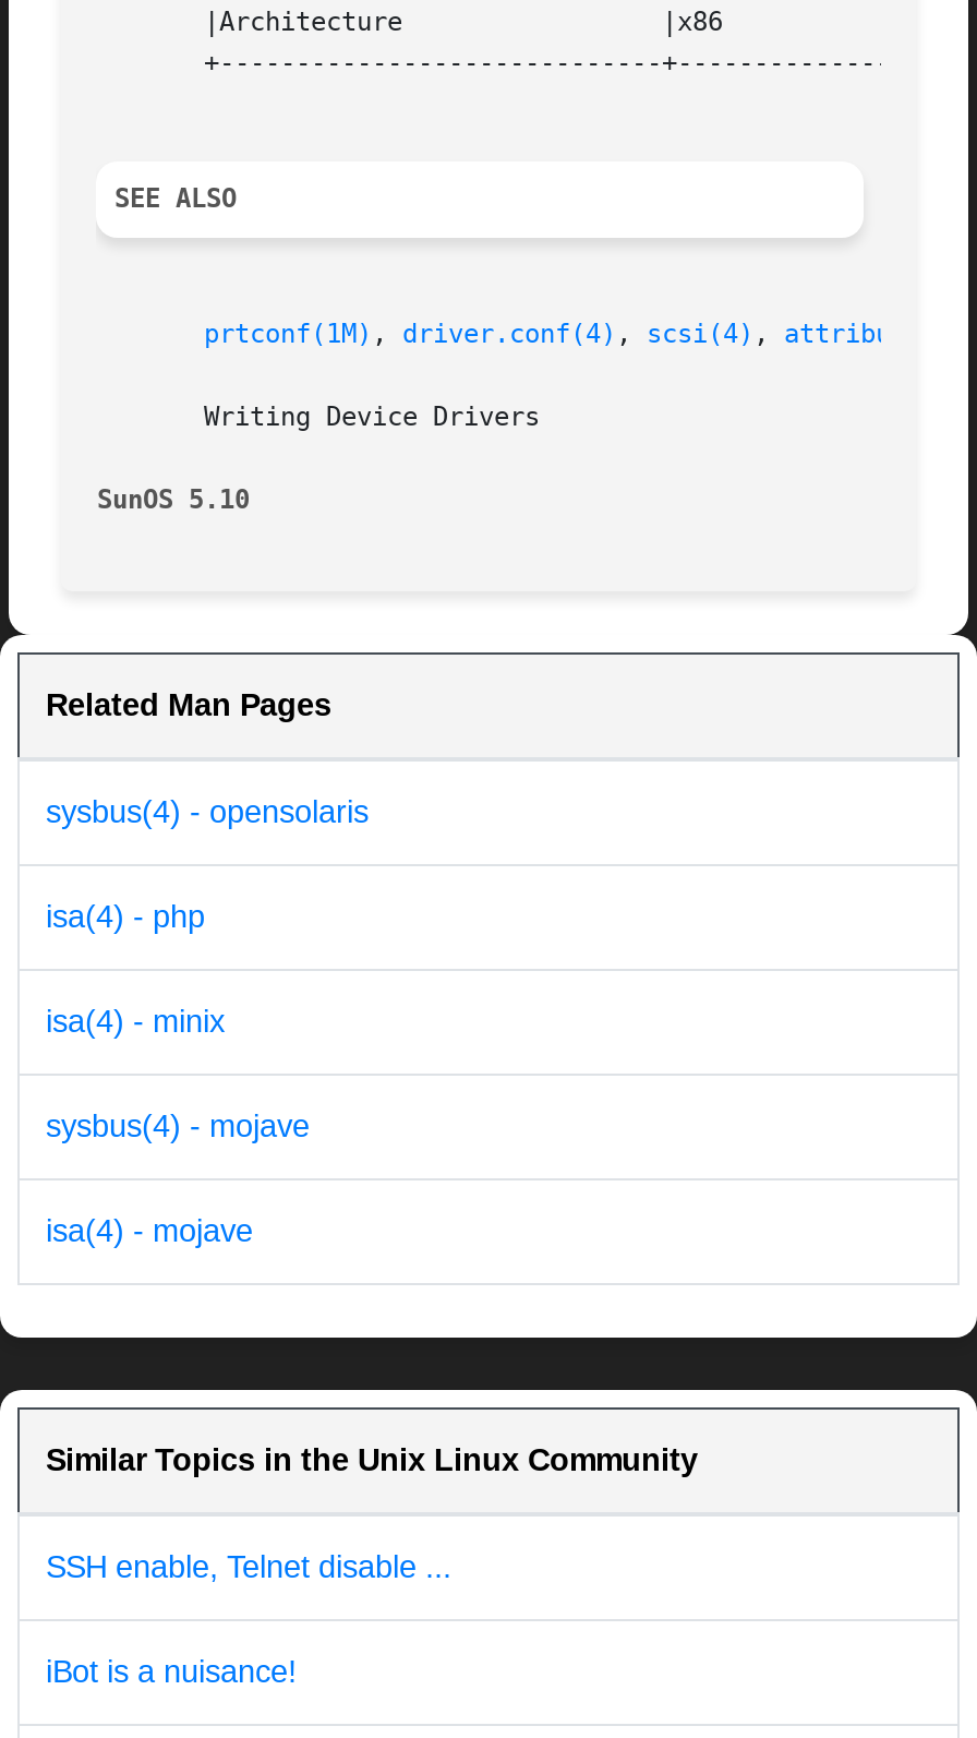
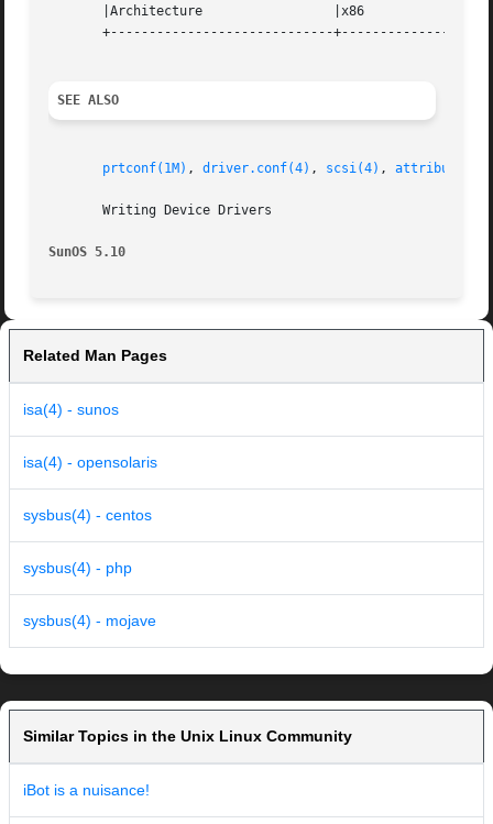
- sysbus(4) - opensolaris
- isa(4) - php
- isa(4) - minix
+ isa(4) - sunos
+ isa(4) - opensolaris
+ sysbus(4) - centos
+ sysbus(4) - php

moved down: sysbus(4) - mojave

- isa(4) - mojave

- SSH enable, Telnet disable ...
